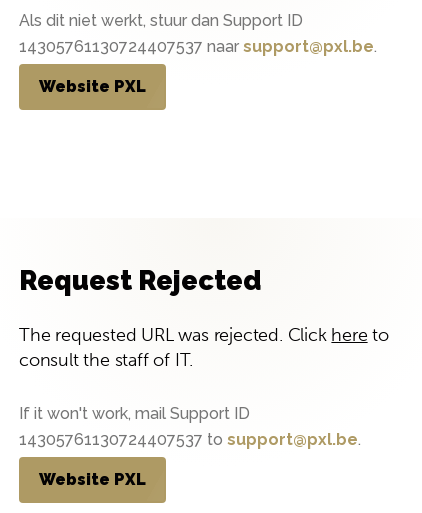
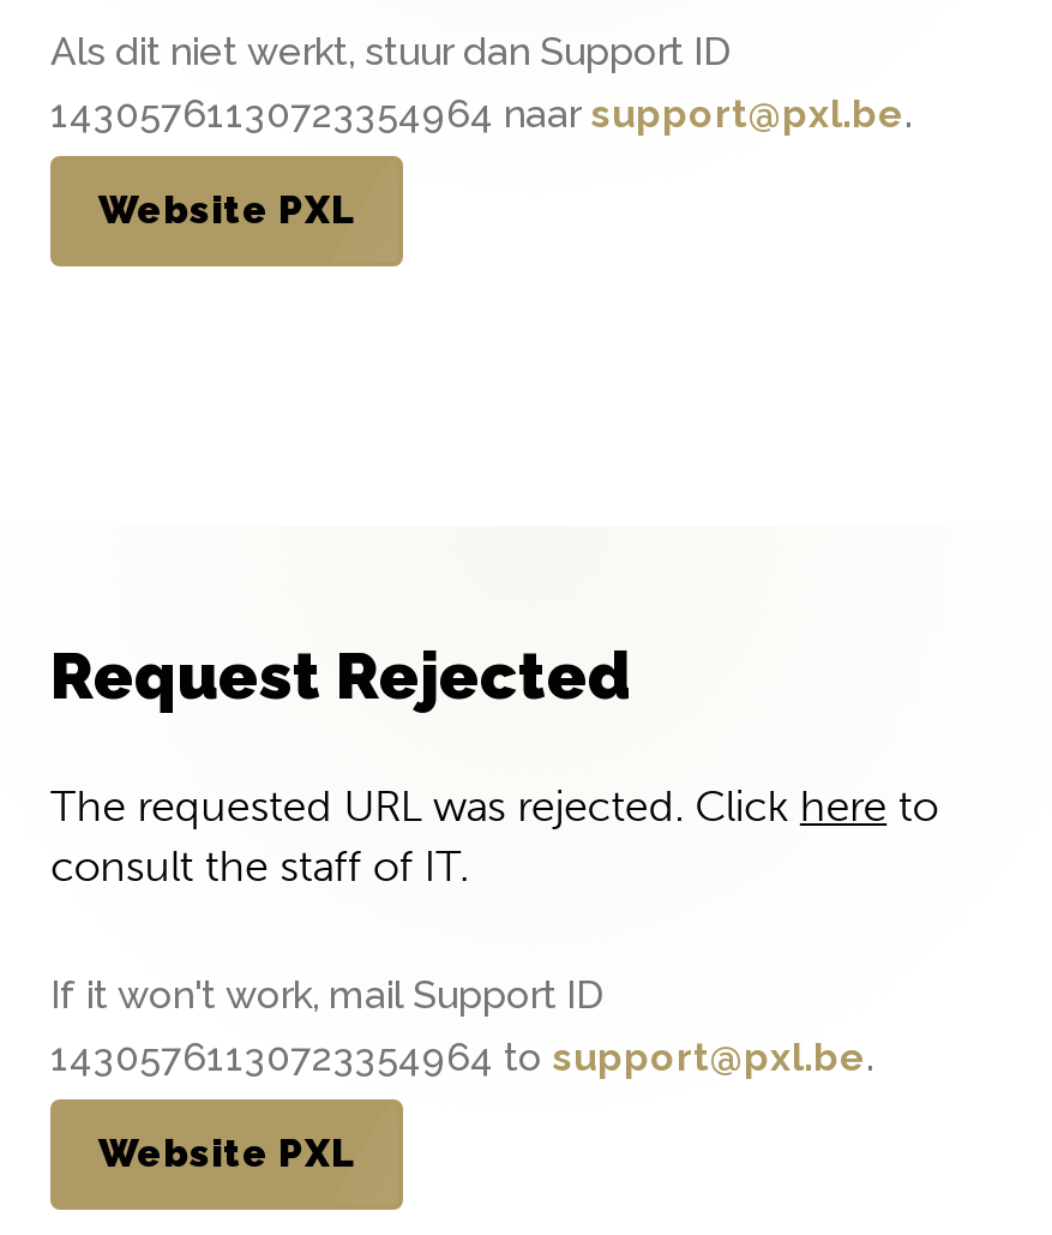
- 14305761130724407537 naar support@pxl.be.
+ 14305761130723354964 naar support@pxl.be.

- 14305761130724407537 to support@pxl.be.
+ 14305761130723354964 to support@pxl.be.
